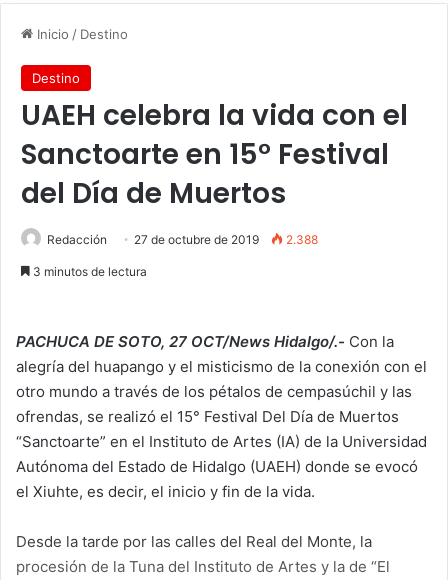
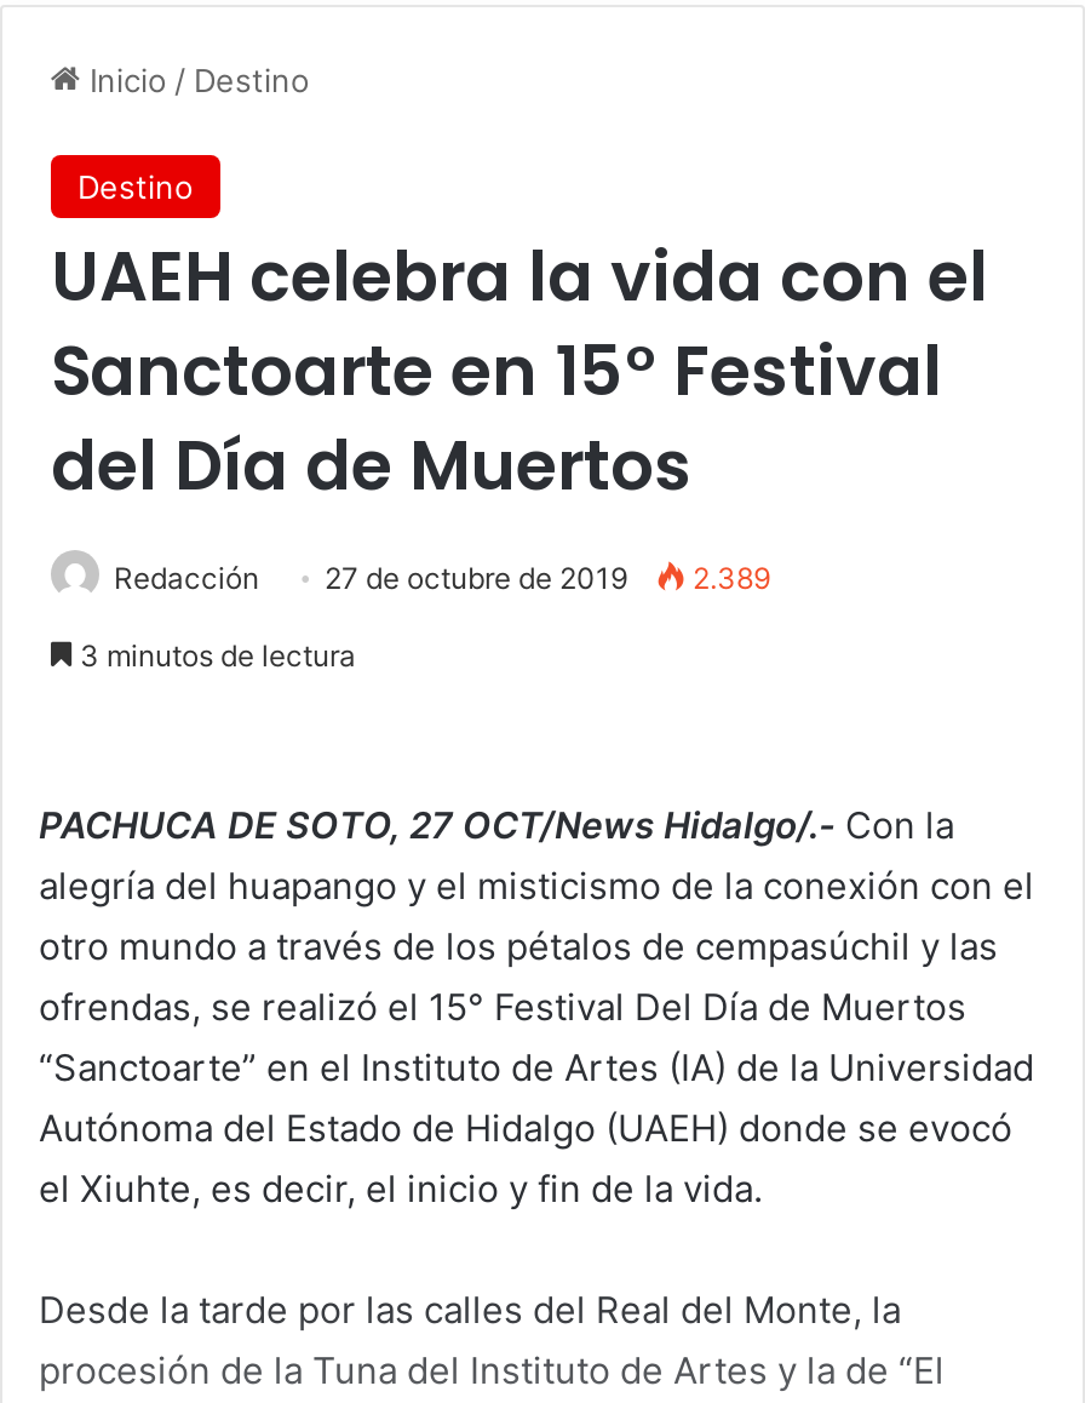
- Redacción 27 de octubre de 2019 2.388
+ Redacción 27 de octubre de 2019 2.389
